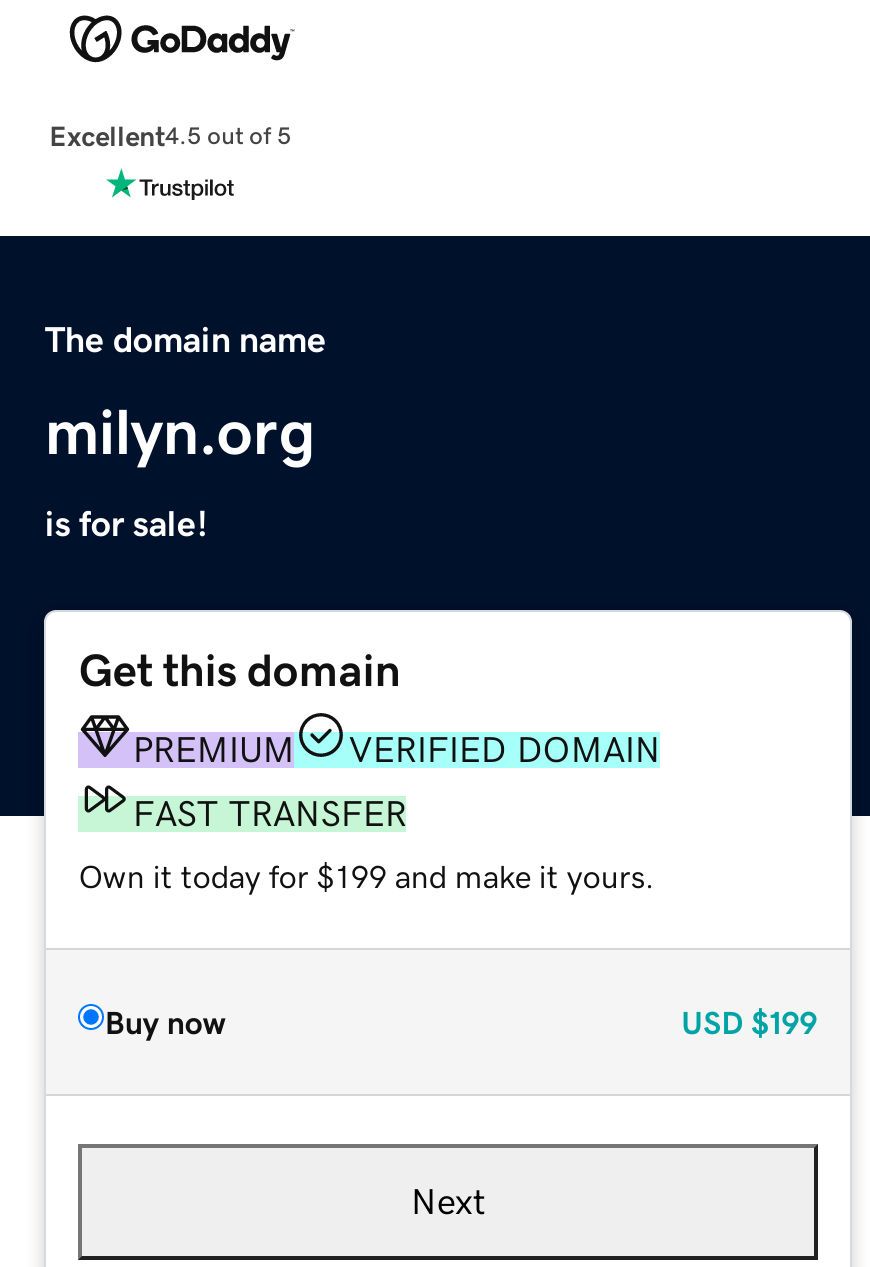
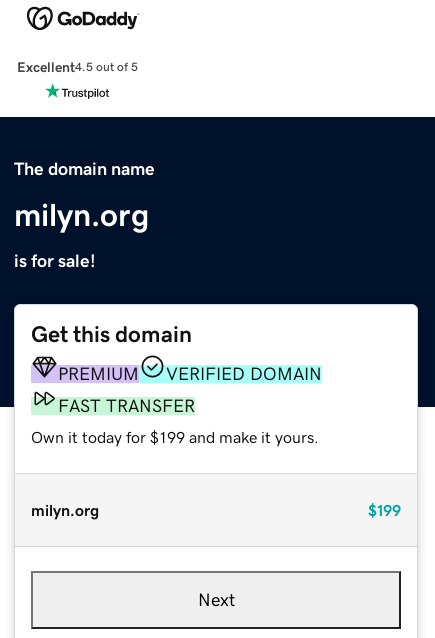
- Buy now
- USD $199
+ milyn.org
+ $199
